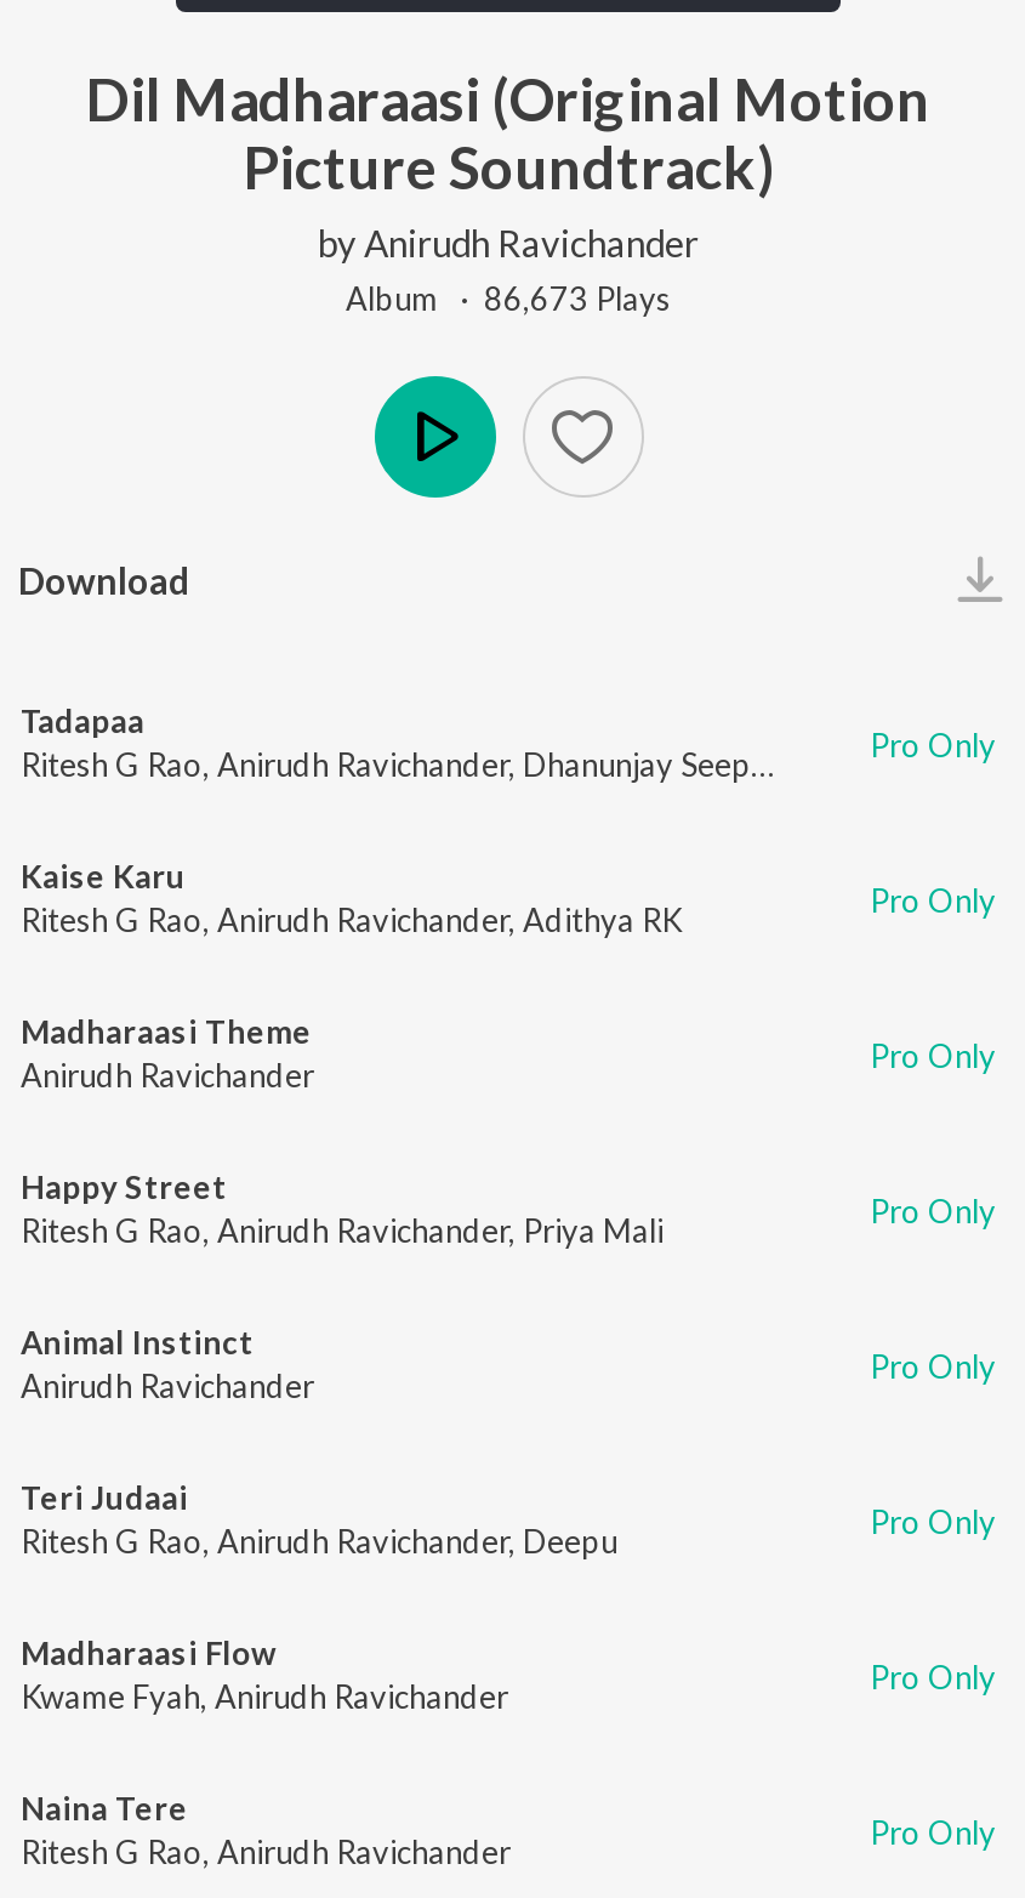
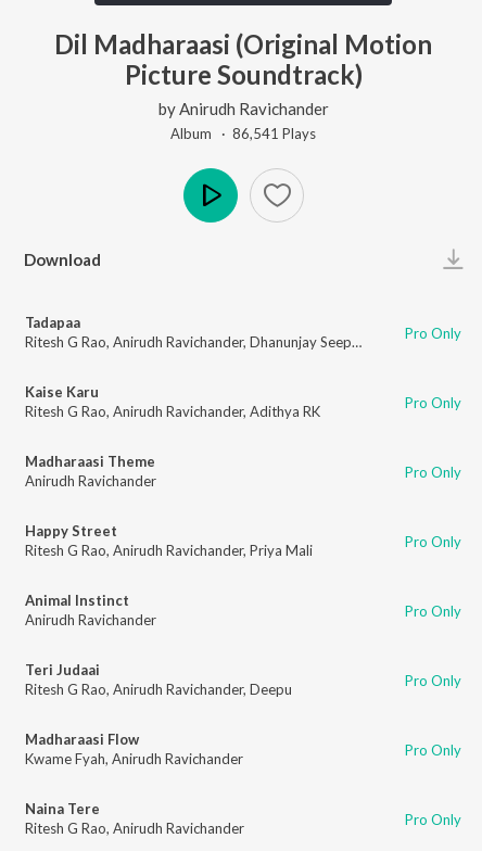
- Album · 86,673 Plays
+ Album · 86,541 Plays
